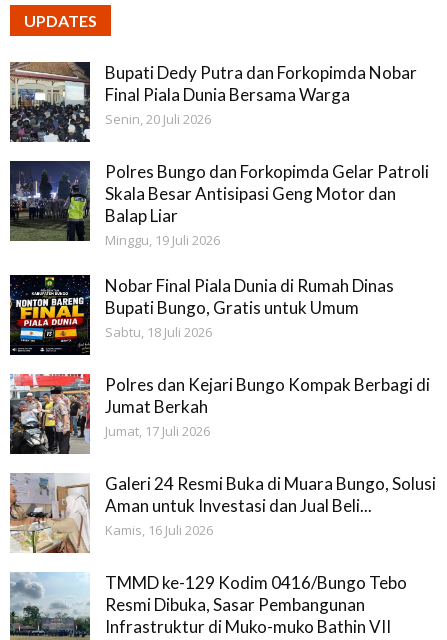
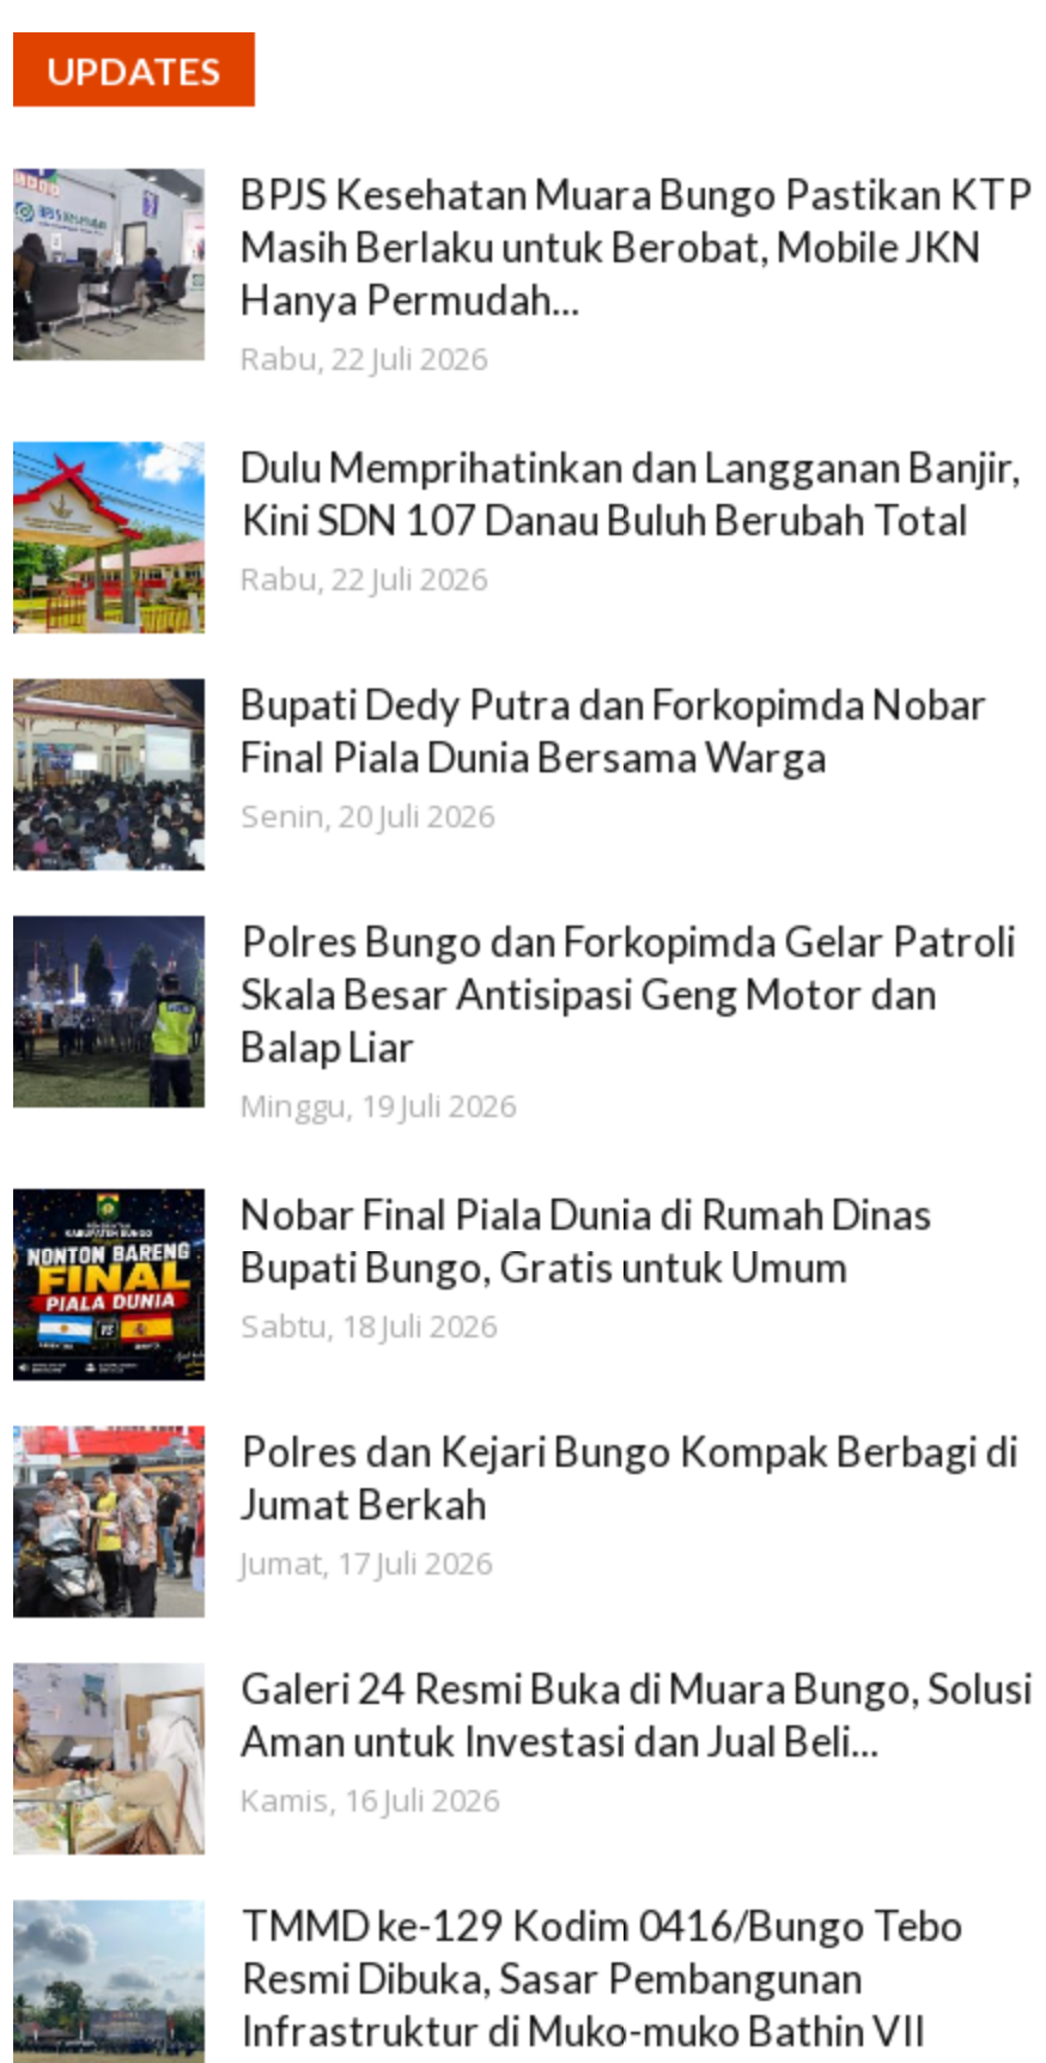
+ [image]

+ [image]
+ BPJS Kesehatan Muara Bungo Pastikan KTP
+ Masih Berlaku untuk Berobat, Mobile JKN
+ Hanya Permudah...
+ Rabu, 22 Juli 2026
+ Dulu Memprihatinkan dan Langganan Banjir,
+ Kini SDN 107 Danau Buluh Berubah Total
+ Rabu, 22 Juli 2026
